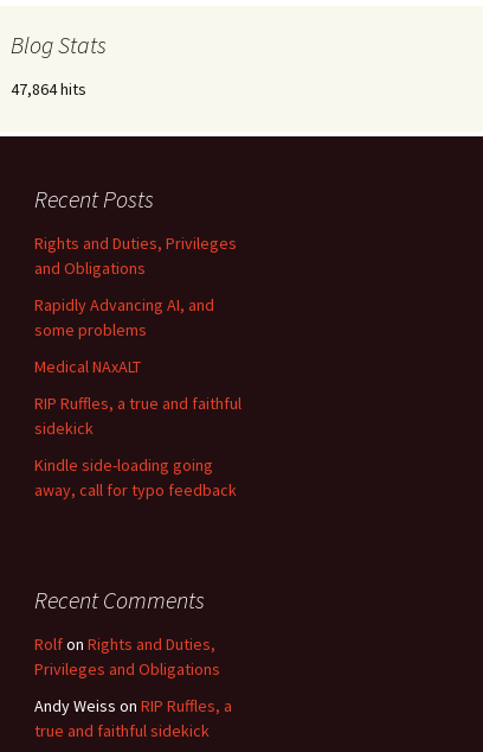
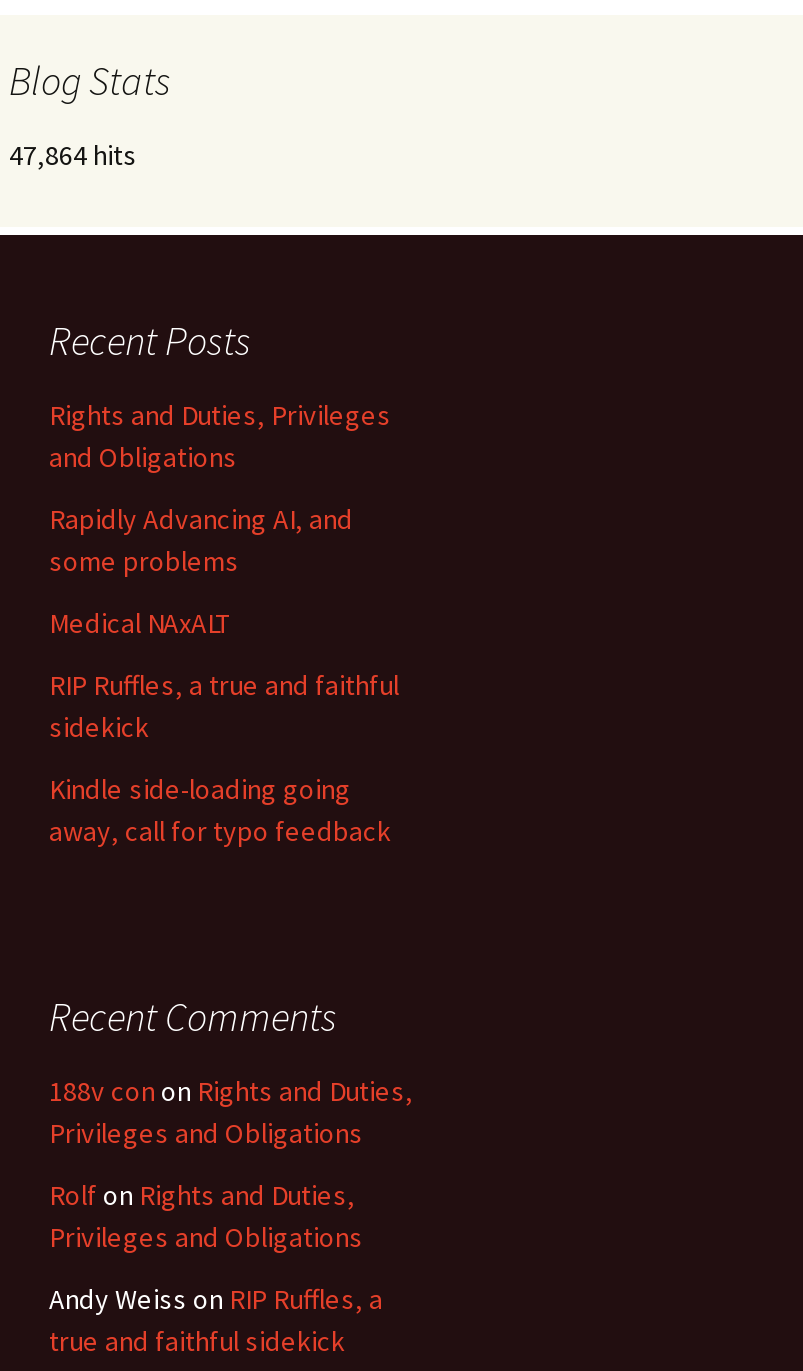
+ 188v con on Rights and Duties,
+ Privileges and Obligations
